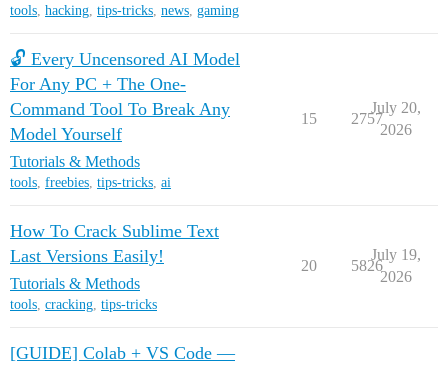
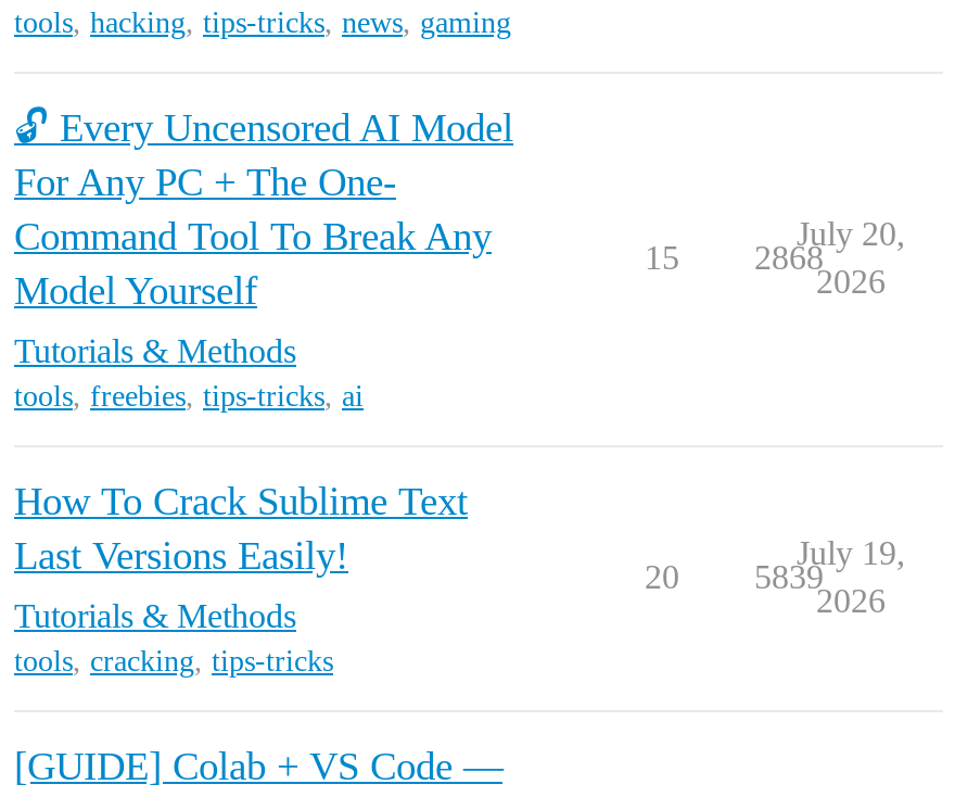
- 2757
+ 2868

- 5826
+ 5839
